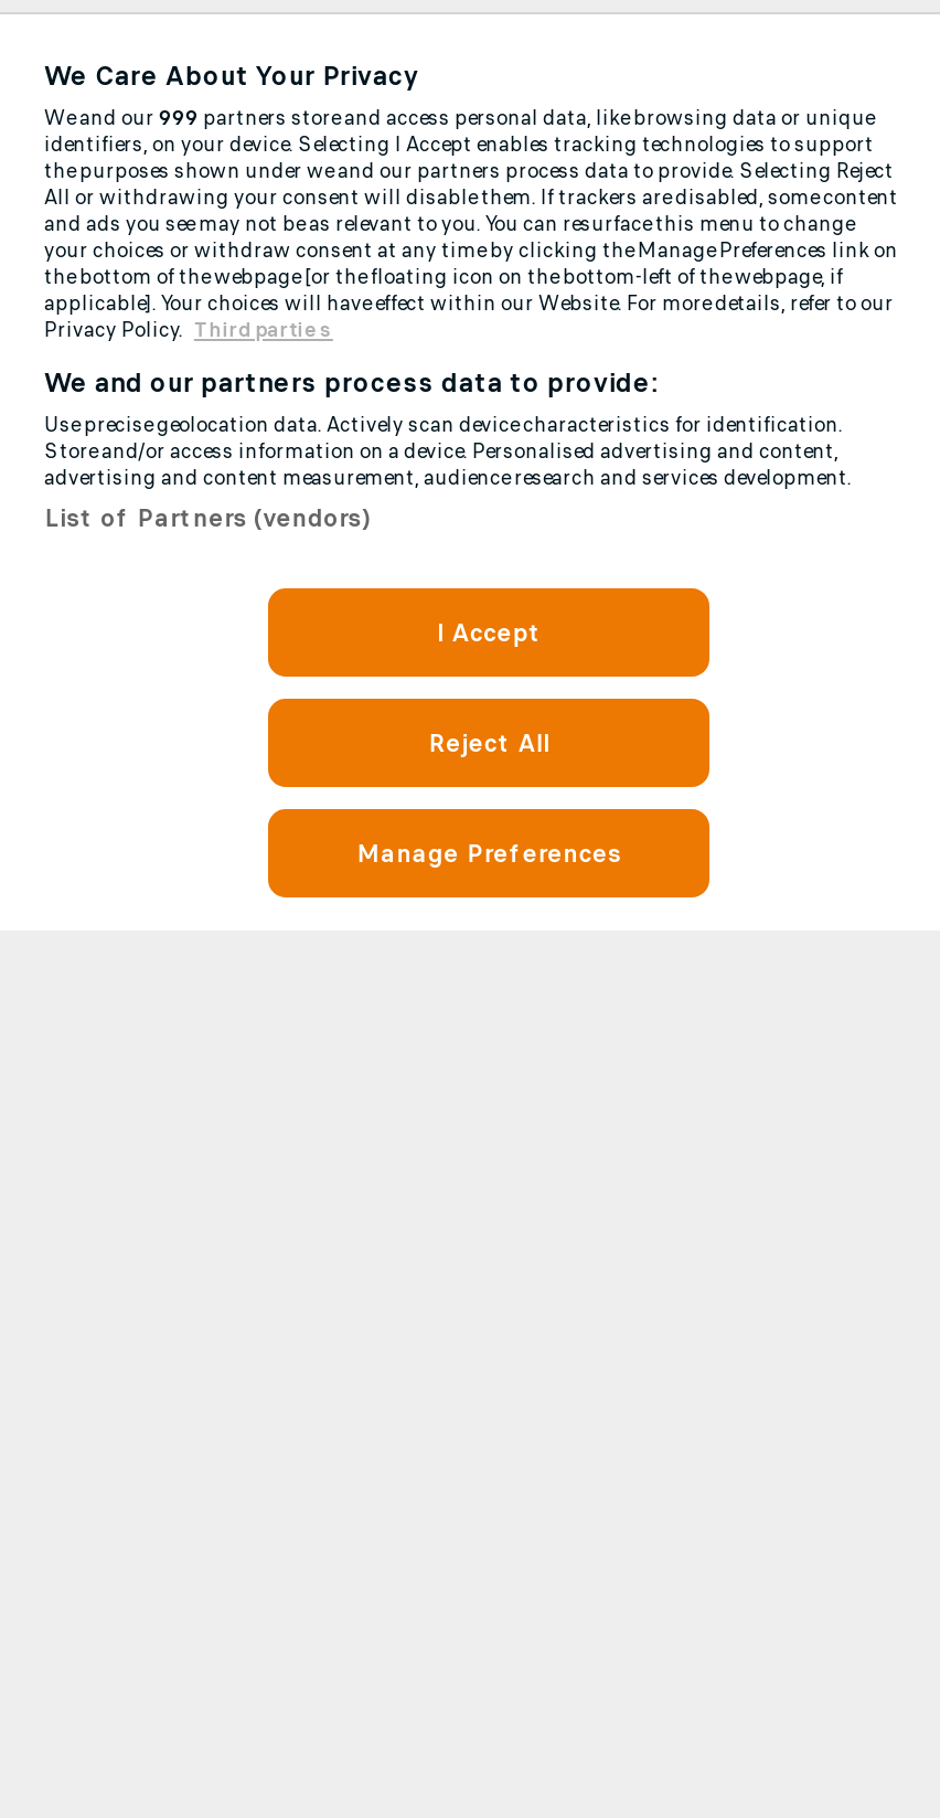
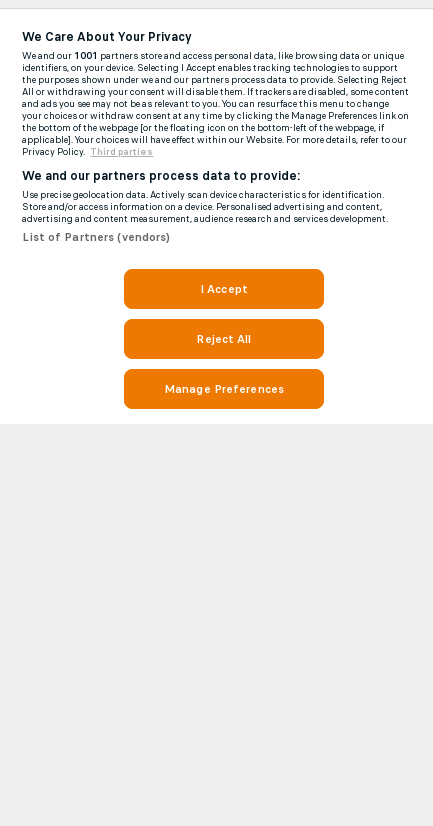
- We and our 999 partners store and access personal data, like browsing data or unique
+ We and our 1001 partners store and access personal data, like browsing data or unique
